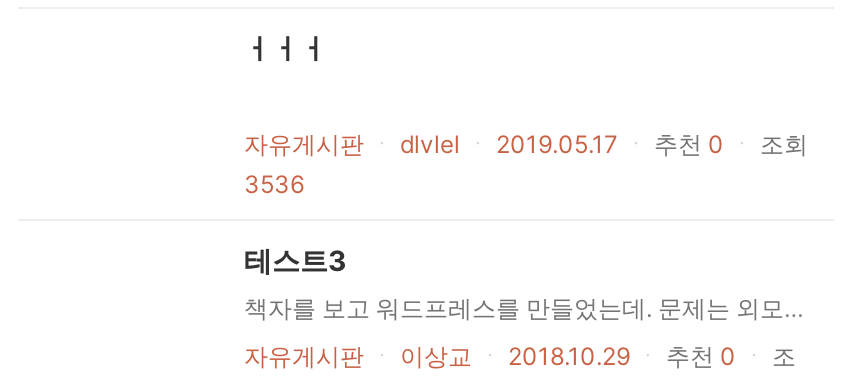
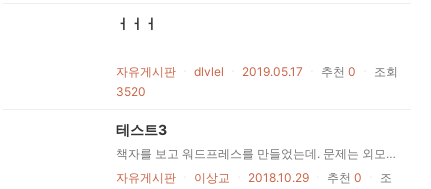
- 3536
+ 3520
